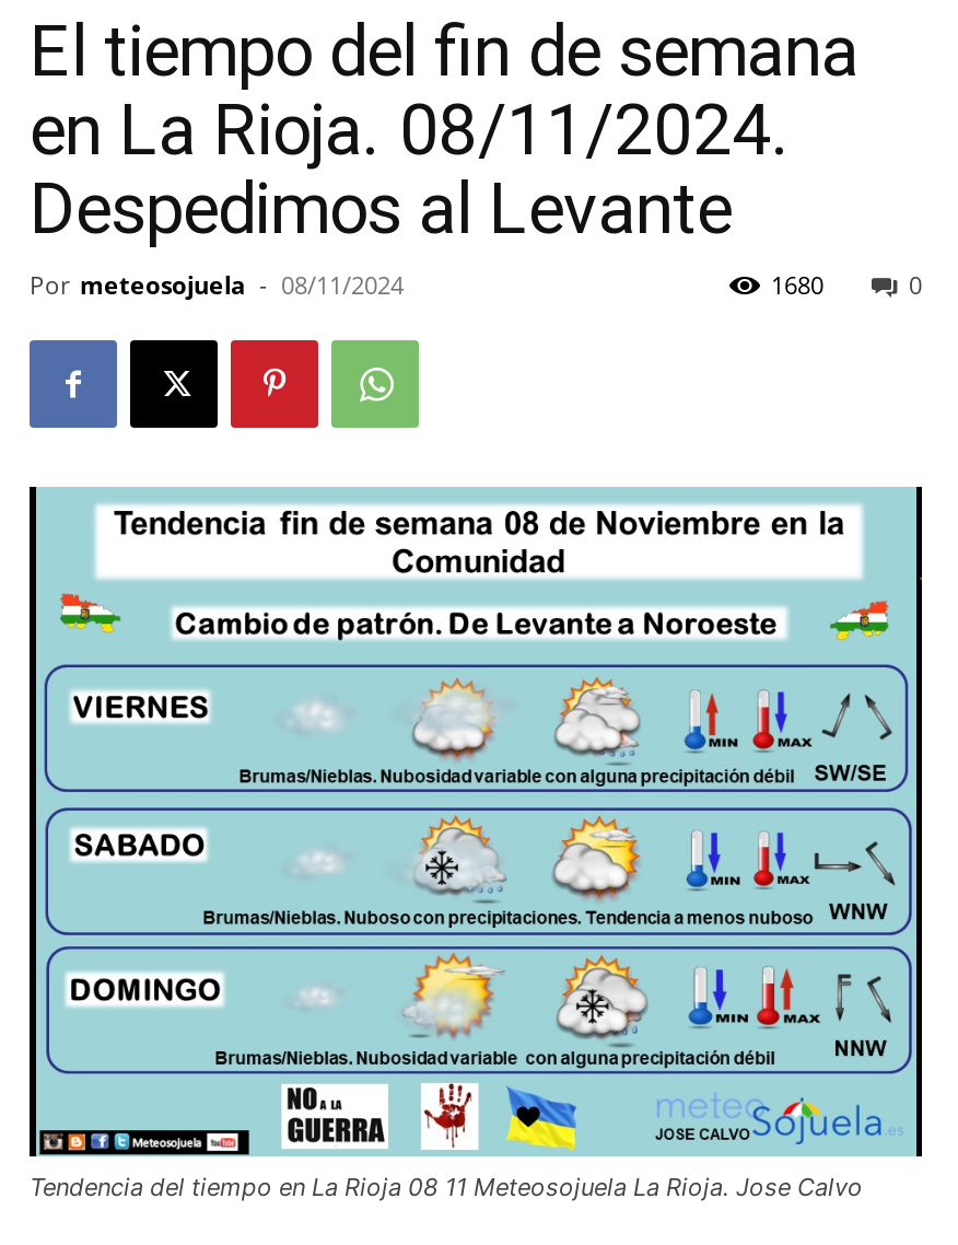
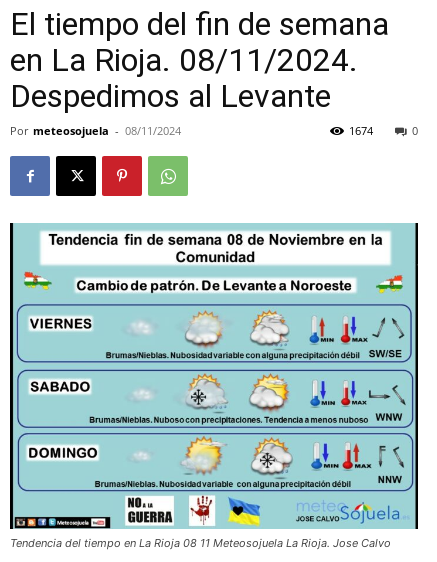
- 1680
+ 1674
